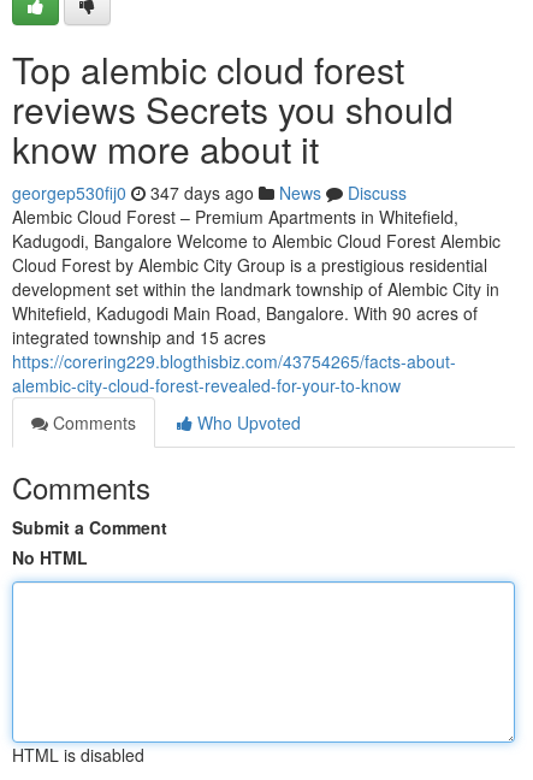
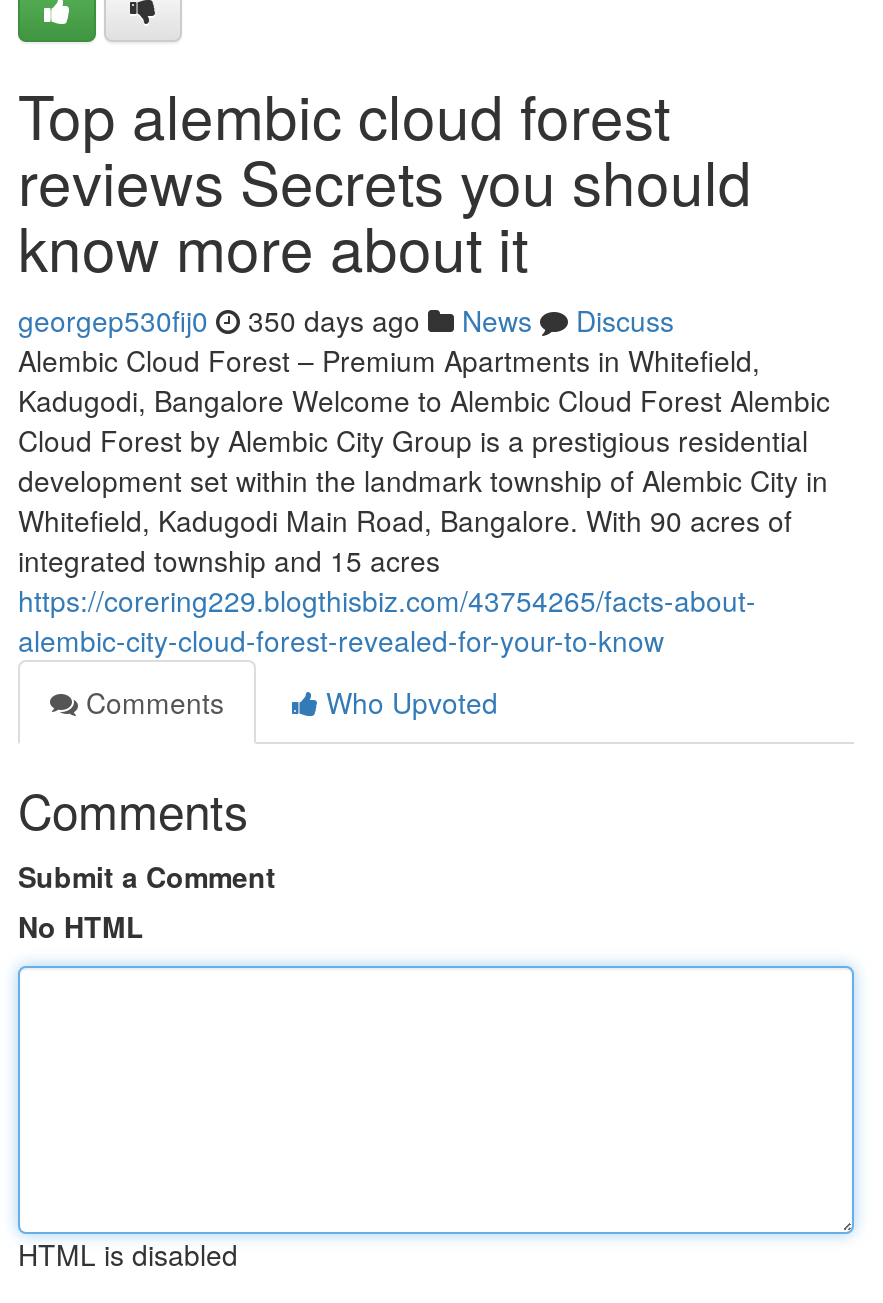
- georgep530fij0 347 days ago News Discuss
+ georgep530fij0 350 days ago News Discuss
